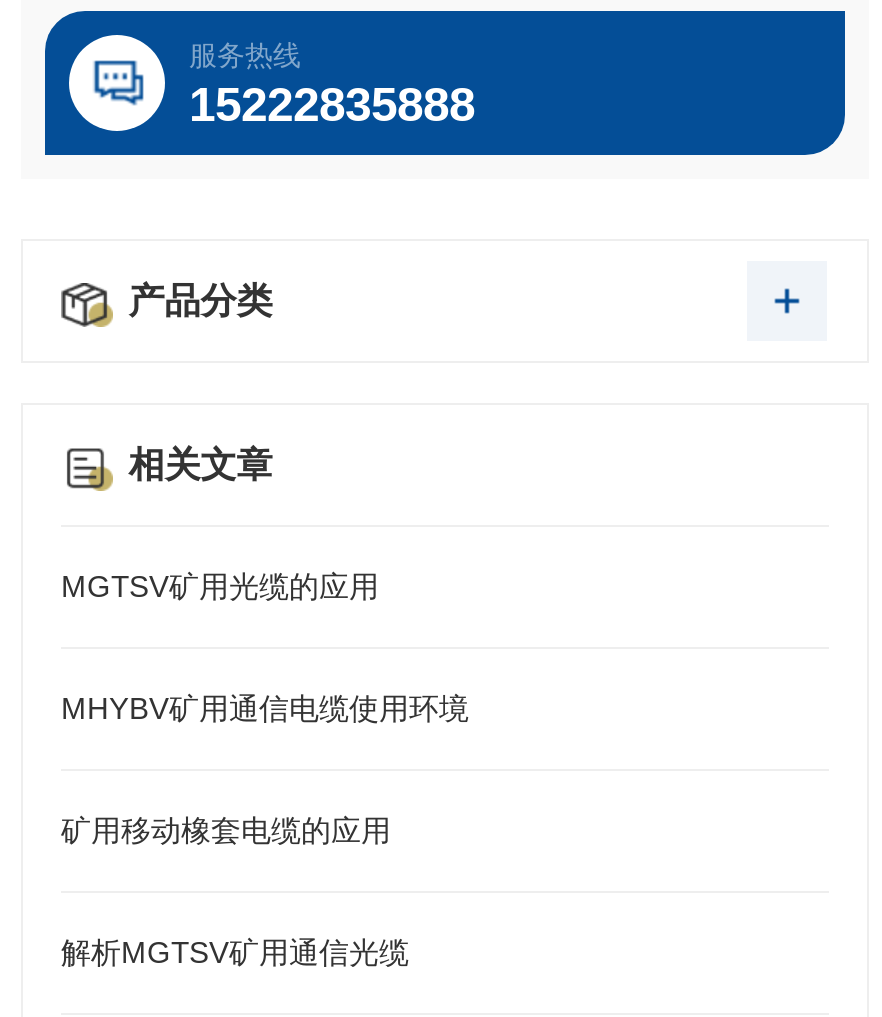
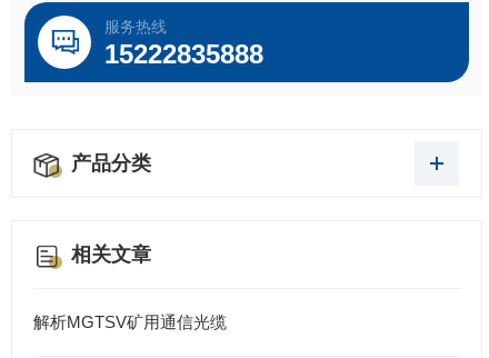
- MGTSV矿用光缆的应用

- MHYBV矿用通信电缆使用环境

- 矿用移动橡套电缆的应用
